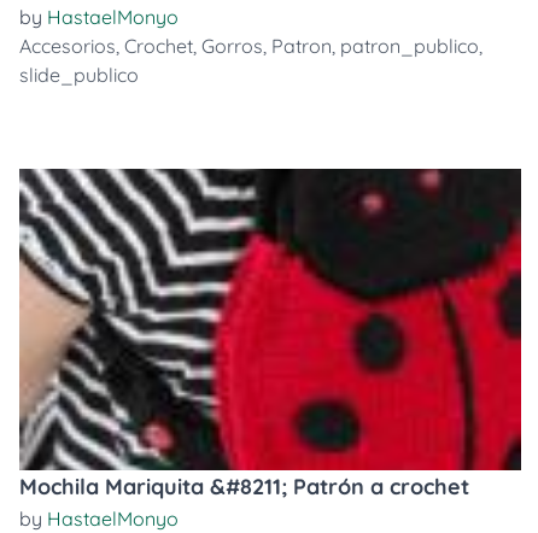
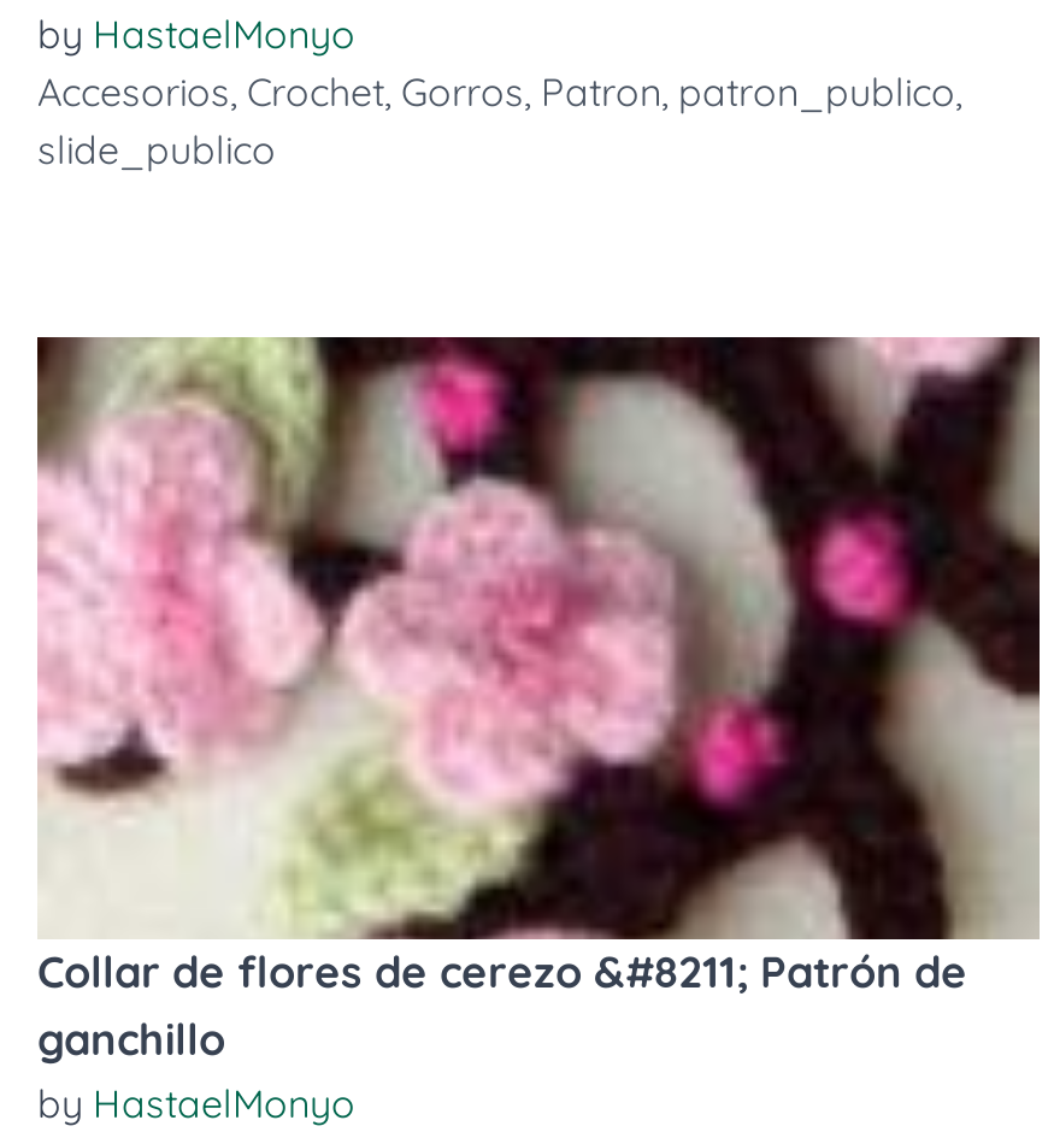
- [image]
- Mochila Mariquita &#8211; Patrón a crochet
+ [image]
+ Collar de flores de cerezo &#8211; Patrón de
+ ganchillo
